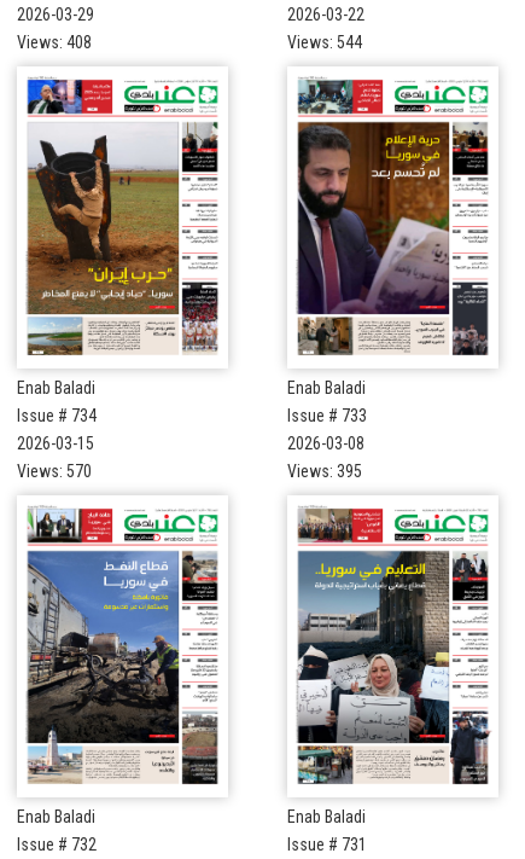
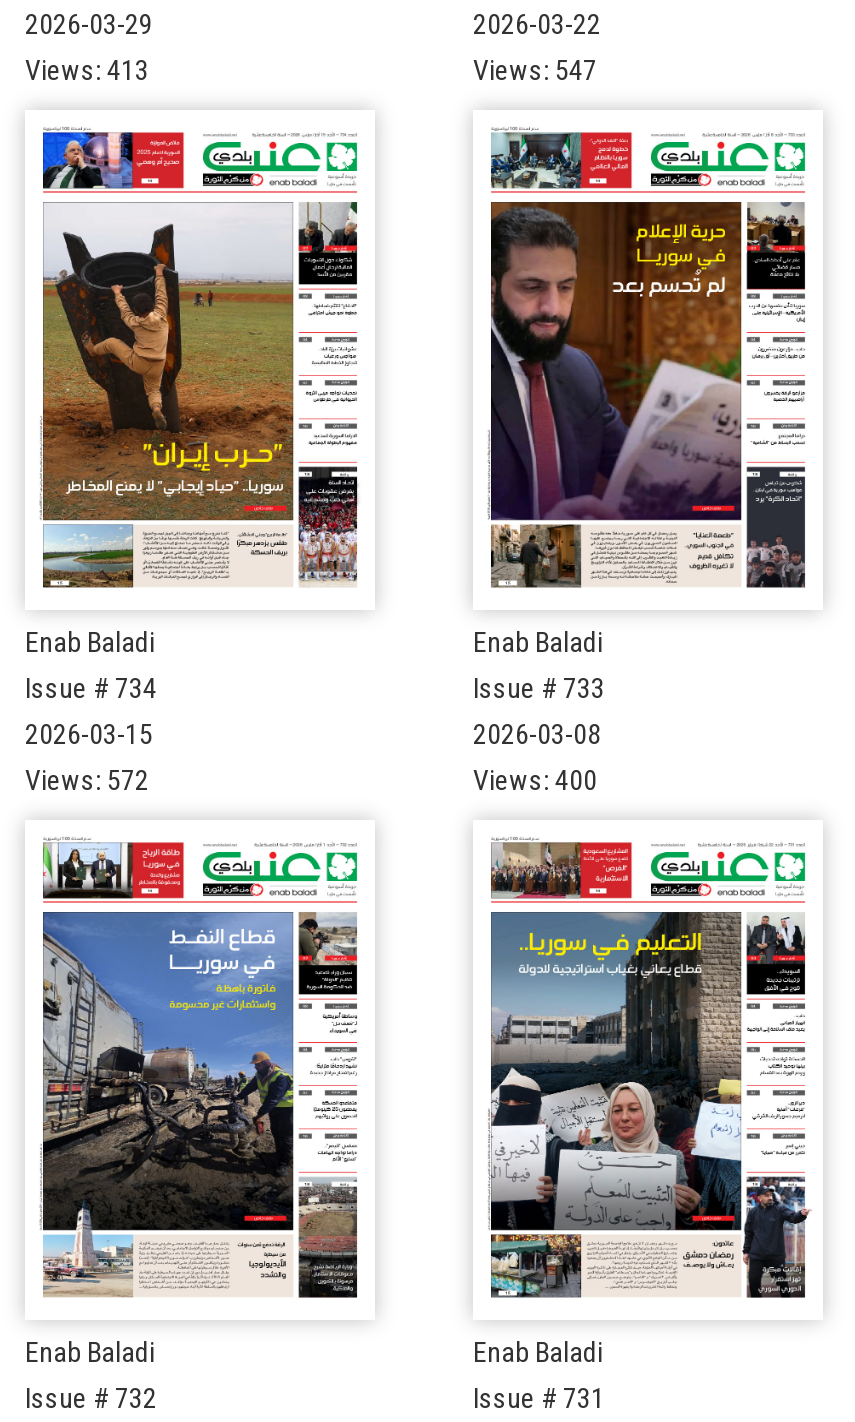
- Views: 408
+ Views: 413

- Views: 544
+ Views: 547

- Views: 570
+ Views: 572

- Views: 395
+ Views: 400
